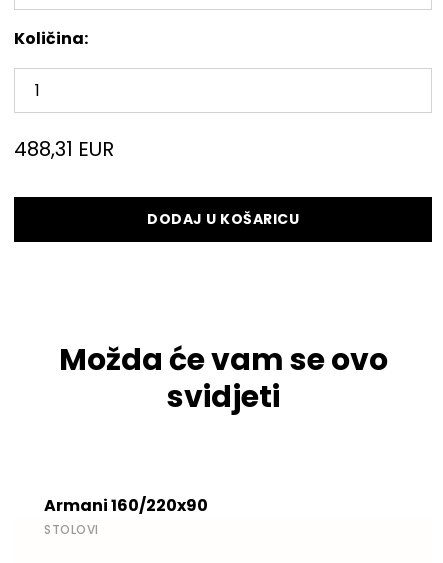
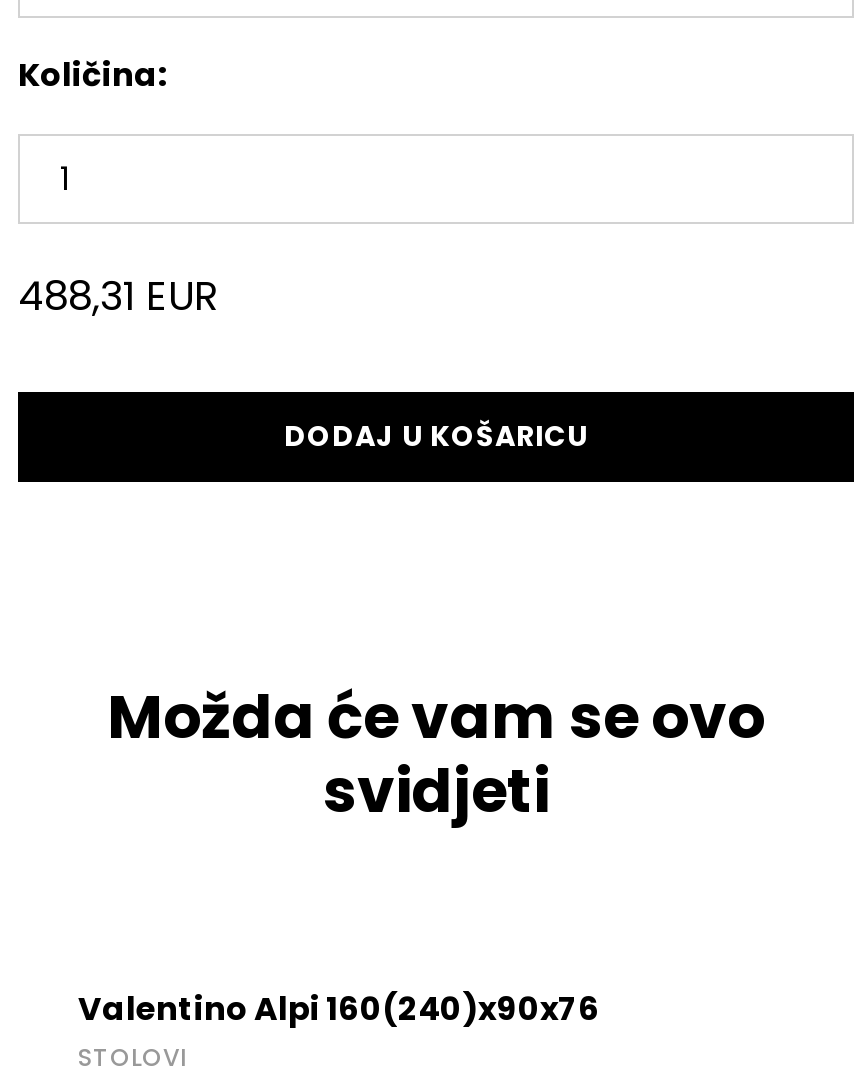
- Armani 160/220x90
+ Valentino Alpi 160(240)x90x76
